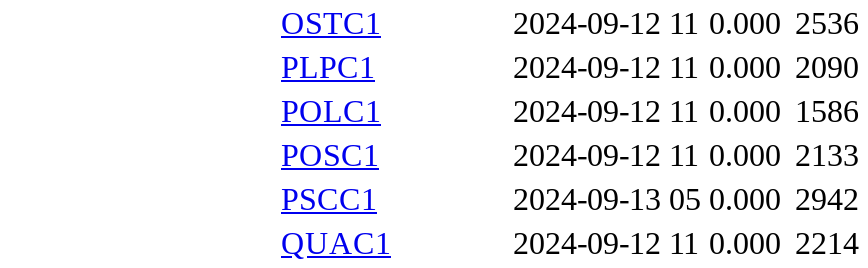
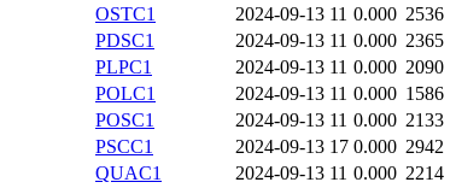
- 2024-09-12 11 0.000 2536
+ 2024-09-13 11 0.000 2536
+ PDSC1
+ 2024-09-13 11 0.000 2365

- 2024-09-12 11 0.000 2090
+ 2024-09-13 11 0.000 2090

- 2024-09-12 11 0.000 1586
+ 2024-09-13 11 0.000 1586

- 2024-09-12 11 0.000 2133
+ 2024-09-13 11 0.000 2133

- 2024-09-13 05 0.000 2942
+ 2024-09-13 17 0.000 2942

- 2024-09-12 11 0.000 2214
+ 2024-09-13 11 0.000 2214
